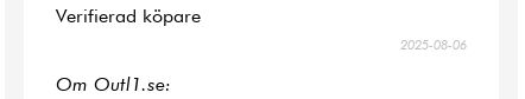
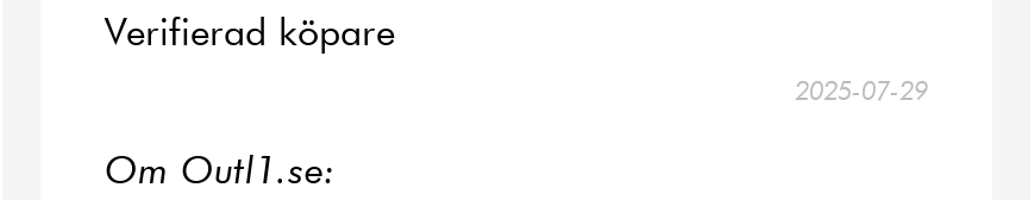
- 2025-08-06
+ 2025-07-29
